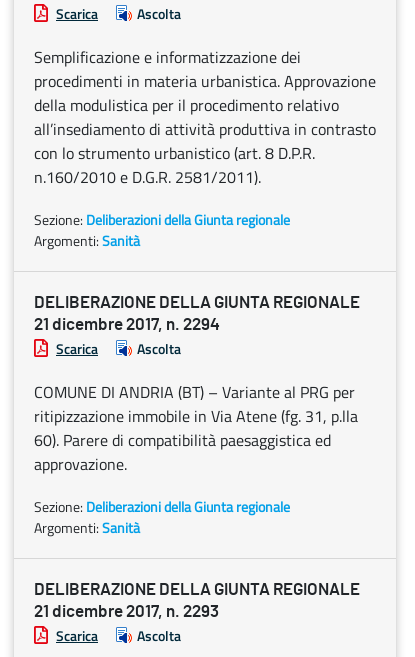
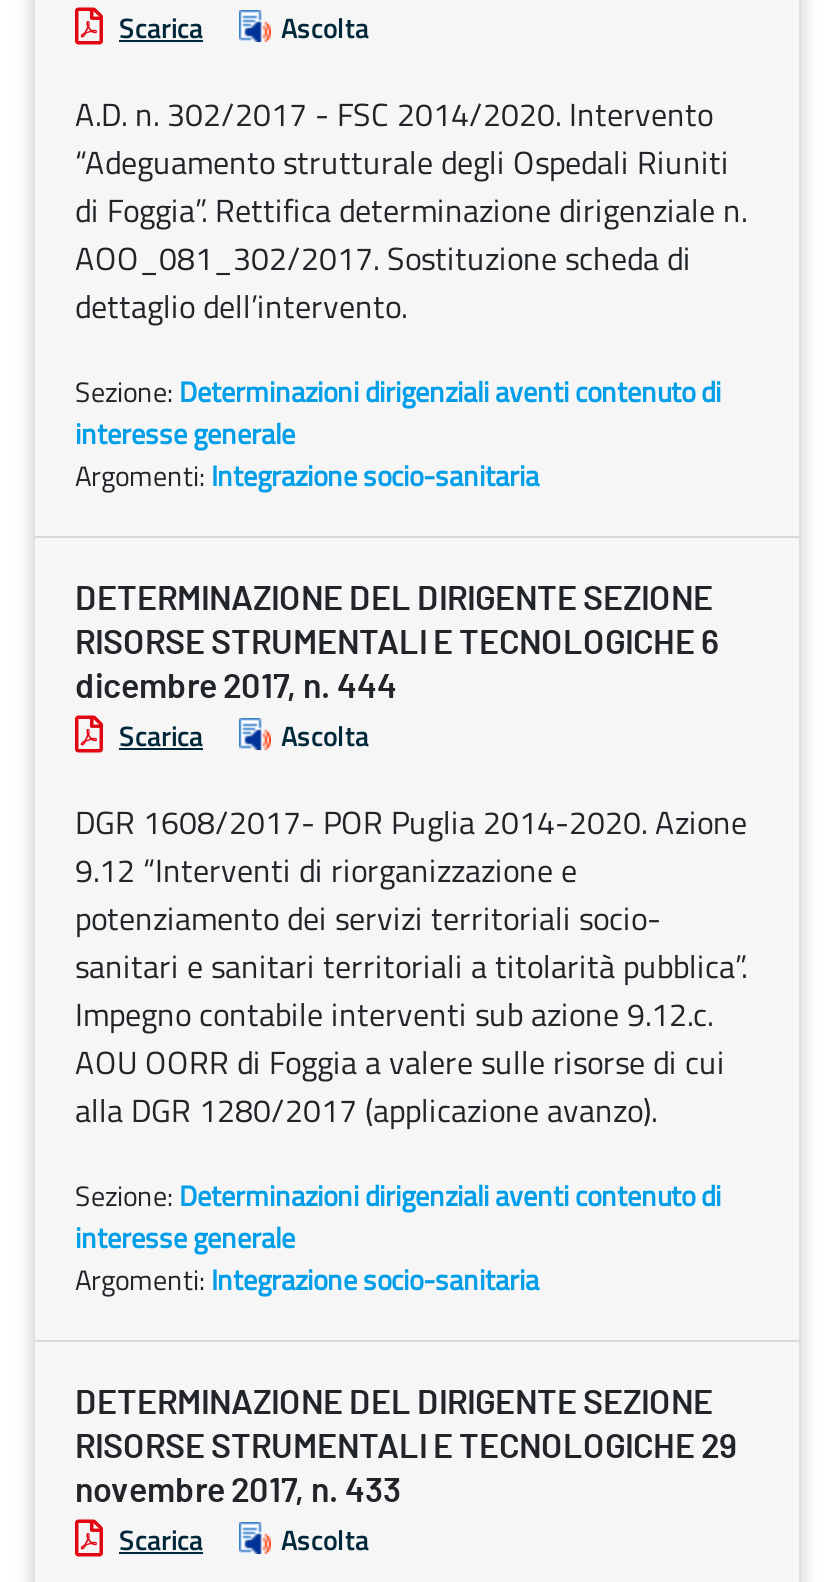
- Semplificazione e informatizzazione dei
- procedimenti in materia urbanistica. Approvazione
- della modulistica per il procedimento relativo
- all’insediamento di attività produttiva in contrasto
- con lo strumento urbanistico (art. 8 D.P.R.
- n.160/2010 e D.G.R. 2581/2011).
+ A.D. n. 302/2017 - FSC 2014/2020. Intervento
+ “Adeguamento strutturale degli Ospedali Riuniti
+ di Foggia”. Rettifica determinazione dirigenziale n.
+ AOO_081_302/2017. Sostituzione scheda di
+ dettaglio dell’intervento.

- Sezione: Deliberazioni della Giunta regionale
- Argomenti: Sanità
+ Sezione: Determinazioni dirigenziali aventi contenuto di
+ interesse generale
+ Argomenti: Integrazione socio-sanitaria

- DELIBERAZIONE DELLA GIUNTA REGIONALE
- 21 dicembre 2017, n. 2294
+ DETERMINAZIONE DEL DIRIGENTE SEZIONE
+ RISORSE STRUMENTALI E TECNOLOGICHE 6
+ dicembre 2017, n. 444

- COMUNE DI ANDRIA (BT) – Variante al PRG per
- ritipizzazione immobile in Via Atene (fg. 31, p.lla
- 60). Parere di compatibilità paesaggistica ed
- approvazione.
+ DGR 1608/2017- POR Puglia 2014-2020. Azione
+ 9.12 “Interventi di riorganizzazione e
+ potenziamento dei servizi territoriali socio-
+ sanitari e sanitari territoriali a titolarità pubblica”.
+ Impegno contabile interventi sub azione 9.12.c.
+ AOU OORR di Foggia a valere sulle risorse di cui
+ alla DGR 1280/2017 (applicazione avanzo).

- Sezione: Deliberazioni della Giunta regionale
- Argomenti: Sanità
+ Sezione: Determinazioni dirigenziali aventi contenuto di
+ interesse generale
+ Argomenti: Integrazione socio-sanitaria

- DELIBERAZIONE DELLA GIUNTA REGIONALE
- 21 dicembre 2017, n. 2293
+ DETERMINAZIONE DEL DIRIGENTE SEZIONE
+ RISORSE STRUMENTALI E TECNOLOGICHE 29
+ novembre 2017, n. 433
